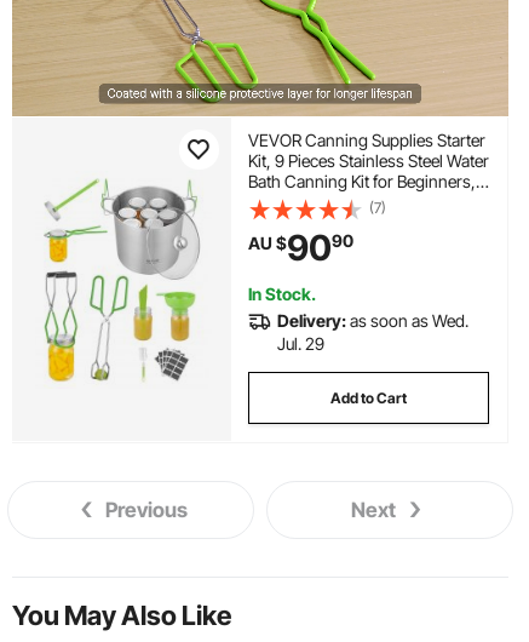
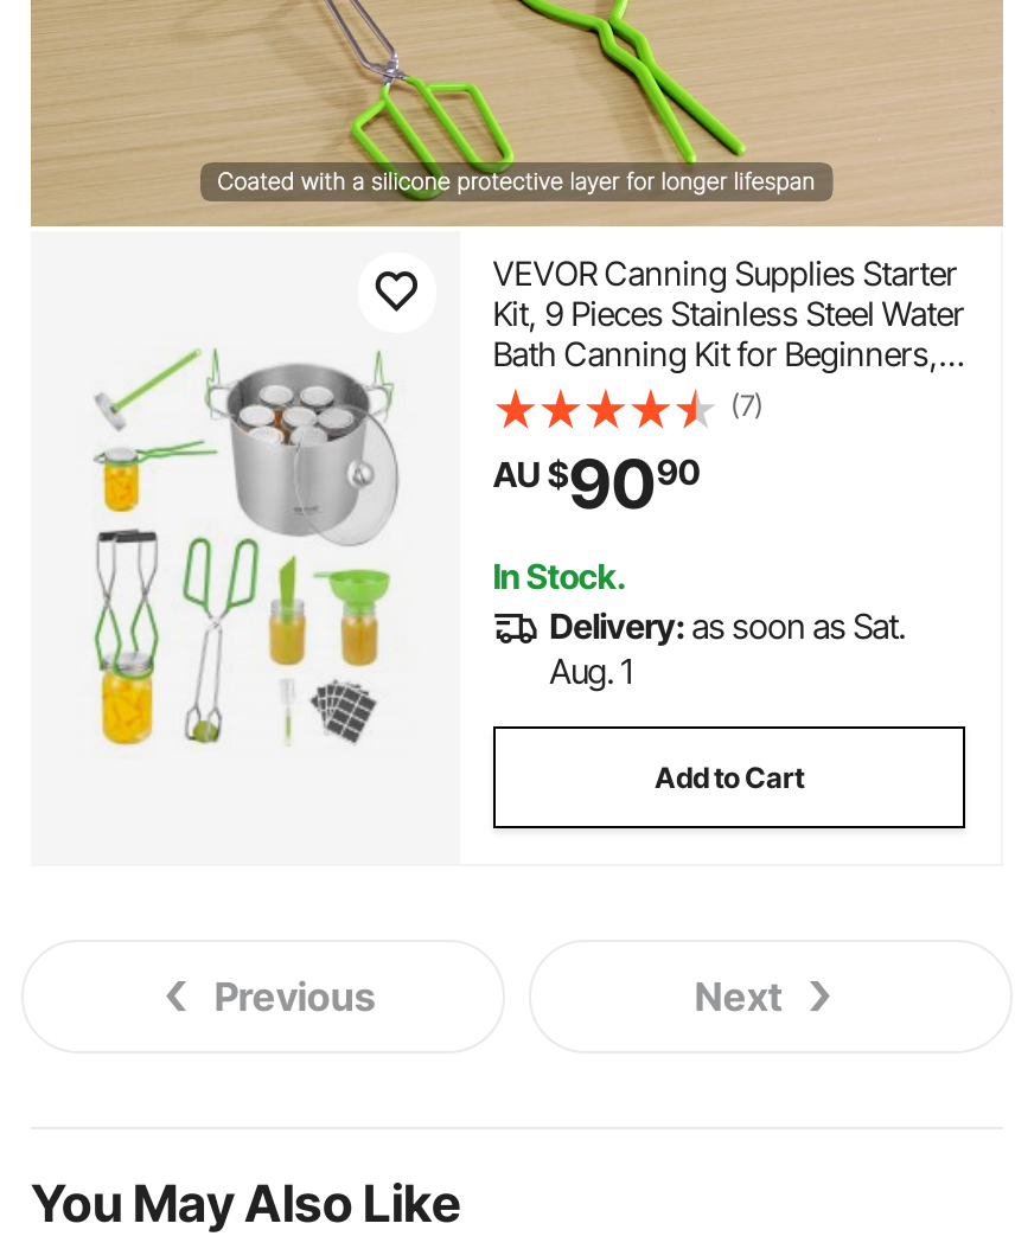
- Delivery: as soon as Wed.
- Jul. 29
+ Delivery: as soon as Sat.
+ Aug. 1
